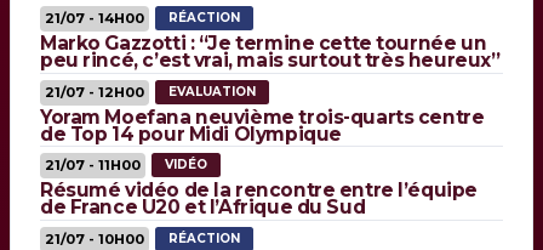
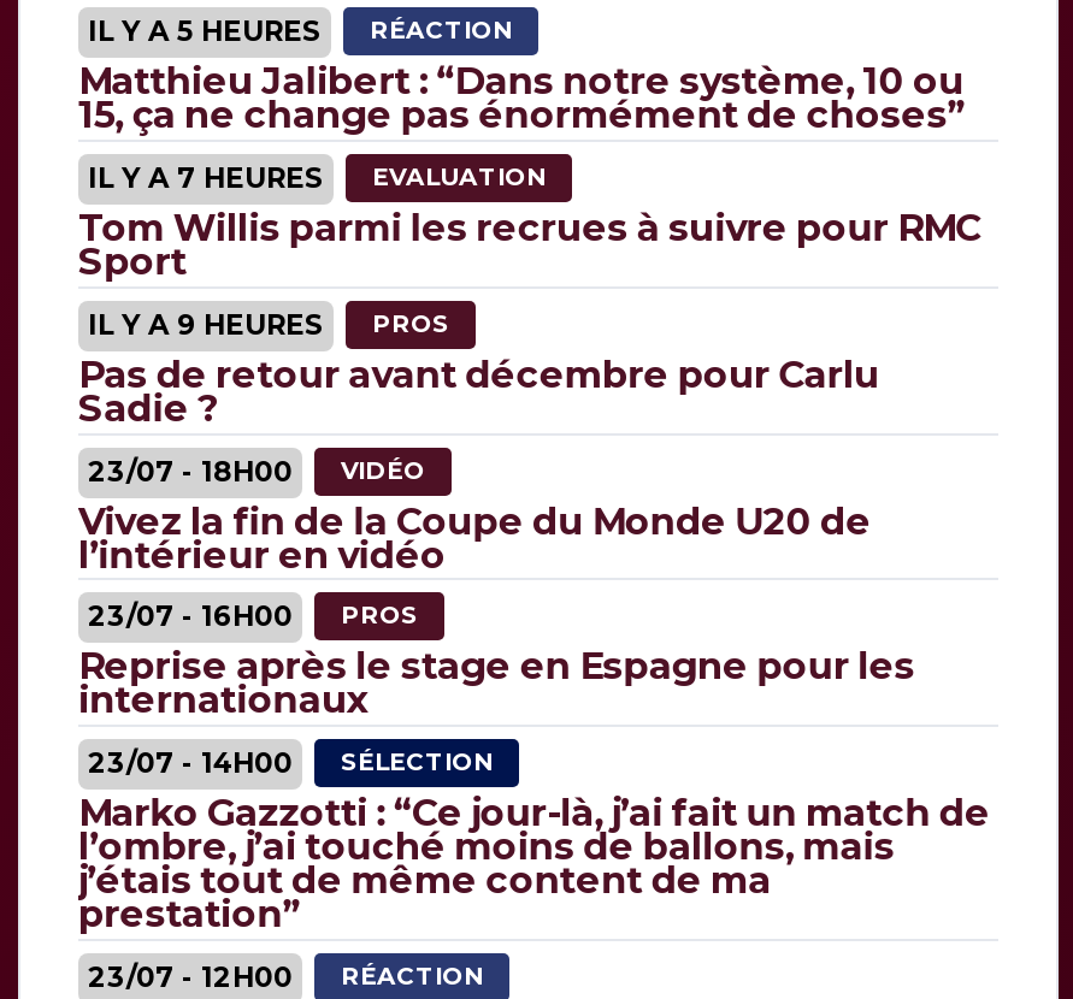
- 21/07 - 14H00 RÉACTION
+ IL Y A 5 HEURES RÉACTION

- Marko Gazzotti : “Je termine cette tournée un
- peu rincé, c’est vrai, mais surtout très heureux”
+ Matthieu Jalibert : “Dans notre système, 10 ou
+ 15, ça ne change pas énormément de choses”

- 21/07 - 12H00 EVALUATION
+ IL Y A 7 HEURES EVALUATION

- Yoram Moefana neuvième trois-quarts centre
- de Top 14 pour Midi Olympique
- 21/07 - 11H00
+ Tom Willis parmi les recrues à suivre pour RMC
+ Sport
+ IL Y A 9 HEURES
+ PROS
+ Pas de retour avant décembre pour Carlu
+ Sadie ?
+ 23/07 - 18H00

- Résumé vidéo de la rencontre entre l’équipe
- de France U20 et l’Afrique du Sud
- 21/07 - 10H00
+ Vivez la fin de la Coupe du Monde U20 de
+ l’intérieur en vidéo
+ 23/07 - 16H00
+ PROS
+ Reprise après le stage en Espagne pour les
+ internationaux
+ 23/07 - 14H00
+ SÉLECTION
+ Marko Gazzotti : “Ce jour-là, j’ai fait un match de
+ l’ombre, j’ai touché moins de ballons, mais
+ j’étais tout de même content de ma
+ prestation”
+ 23/07 - 12H00
